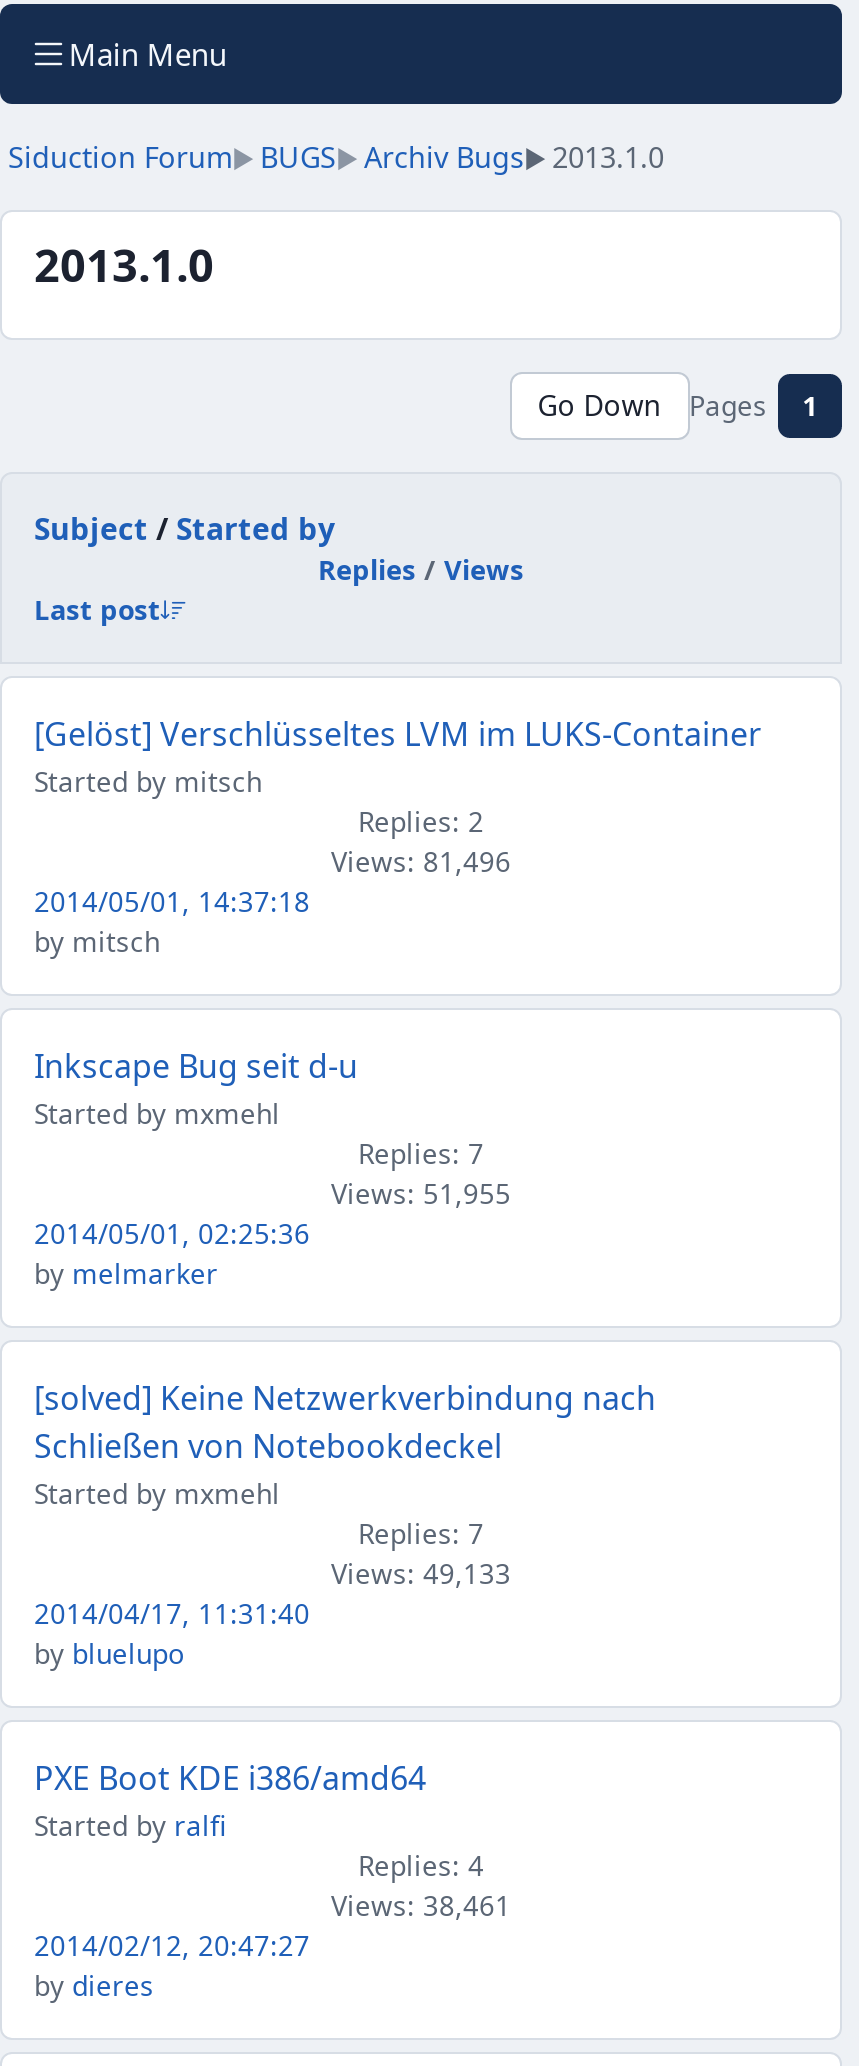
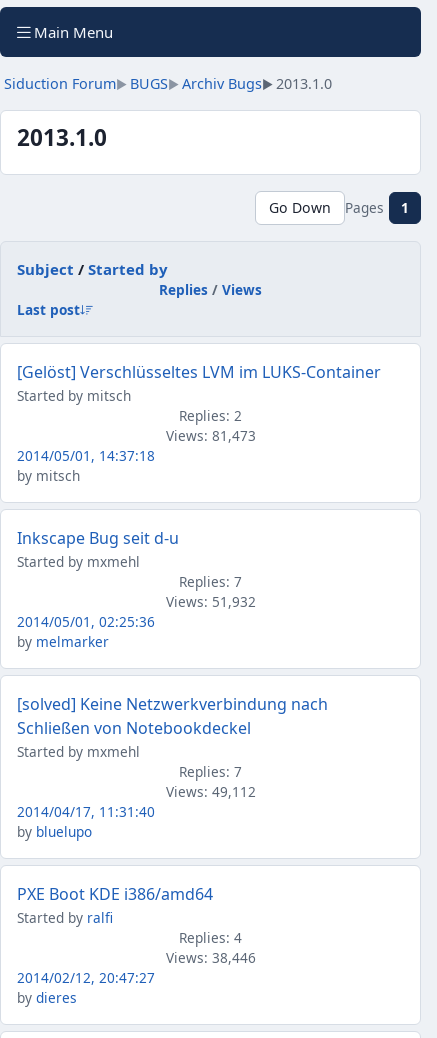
- Views: 81,496
+ Views: 81,473

- Views: 51,955
+ Views: 51,932

- Views: 49,133
+ Views: 49,112

- Views: 38,461
+ Views: 38,446
